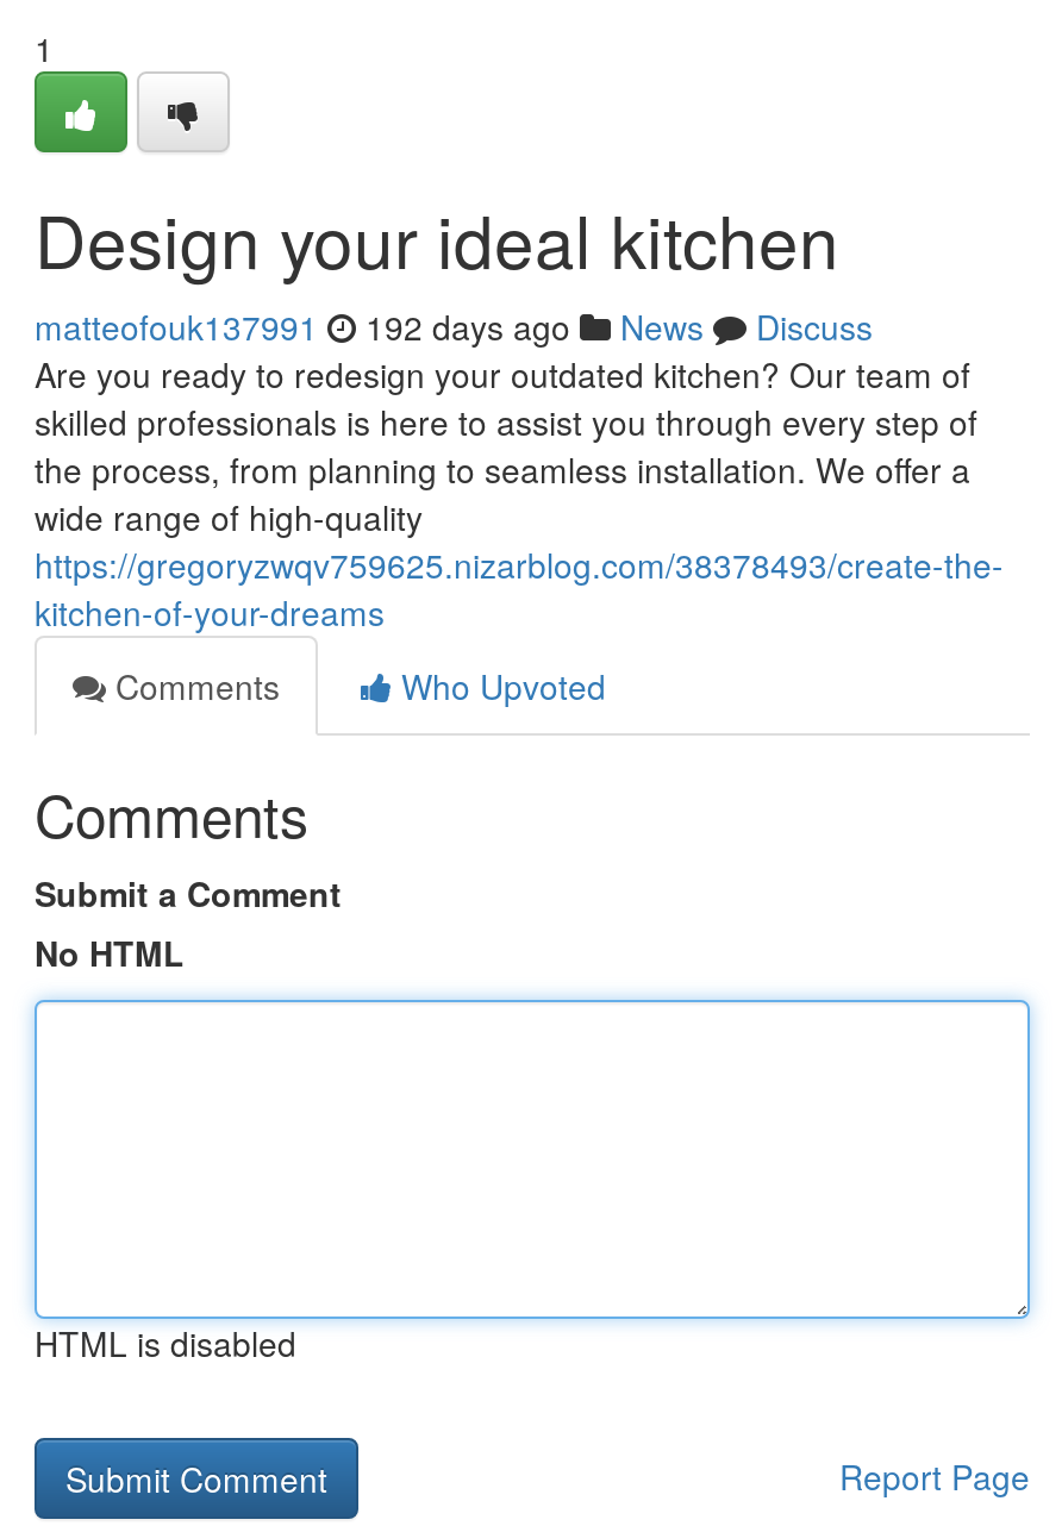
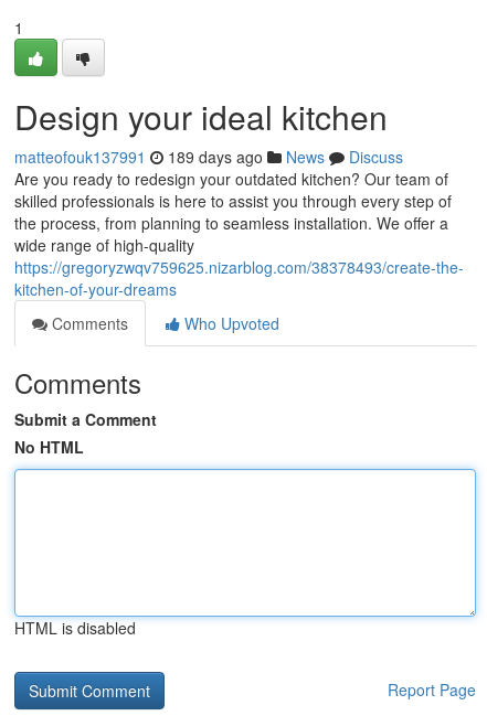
- matteofouk137991 192 days ago News Discuss
+ matteofouk137991 189 days ago News Discuss
